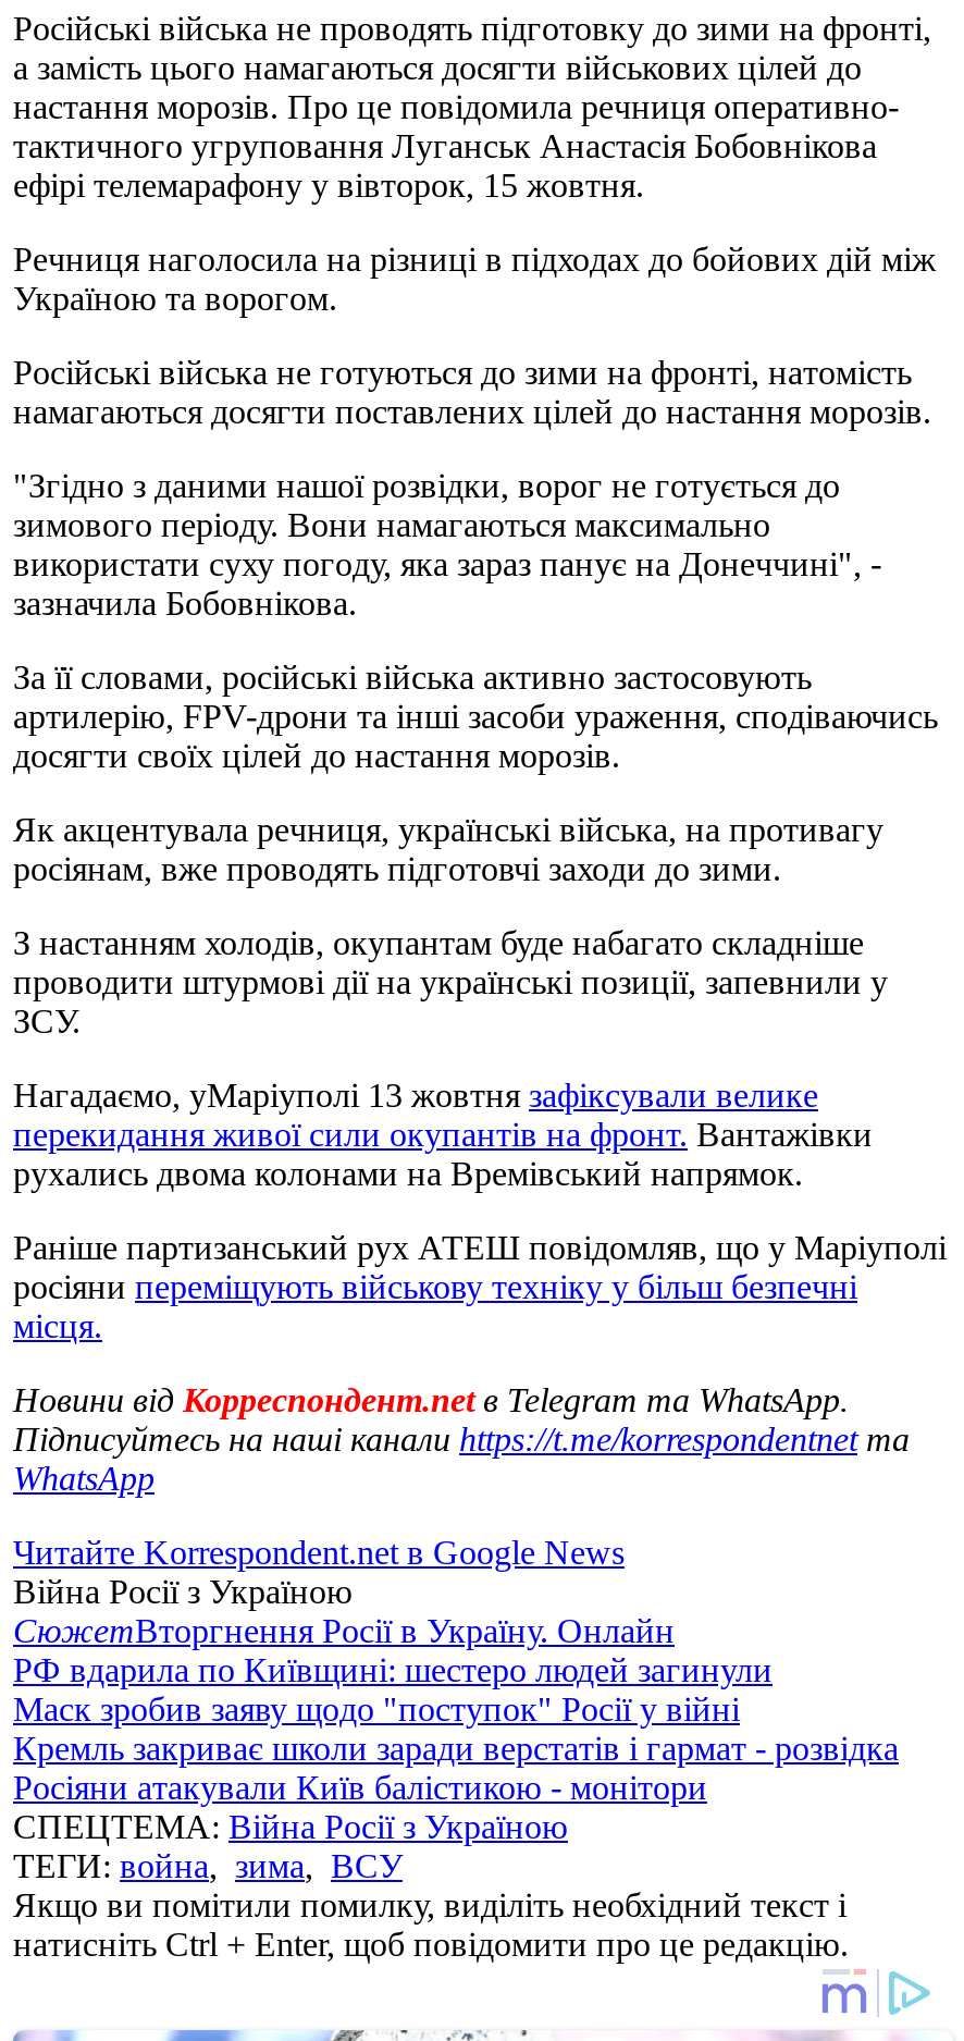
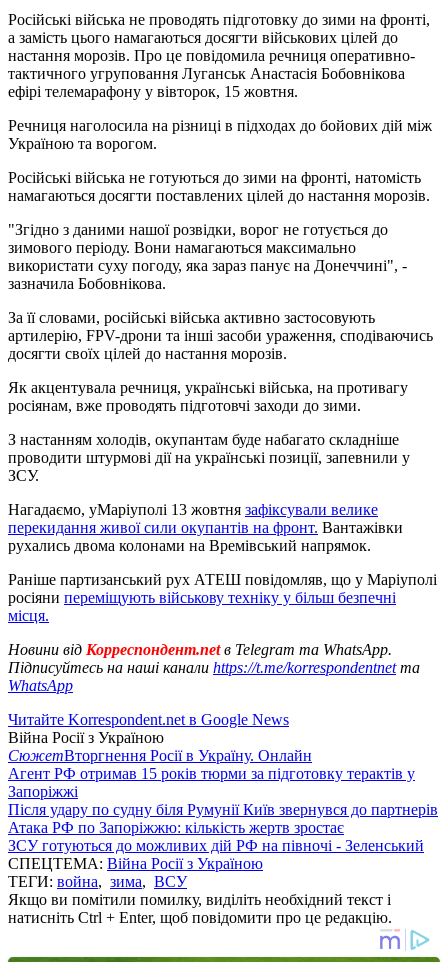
- РФ вдарила по Київщині: шестеро людей загинули
- Маск зробив заяву щодо "поступок" Росії у війні
- Кремль закриває школи заради верстатів і гармат - розвідка
- Росіяни атакували Київ балістикою - монітори
+ Агент РФ отримав 15 років тюрми за підготовку терактів у
+ Запоріжжі
+ Після удару по судну біля Румунії Київ звернувся до партнерів
+ Атака РФ по Запоріжжю: кількість жертв зростає
+ ЗСУ готуються до можливих дій РФ на півночі - Зеленський
